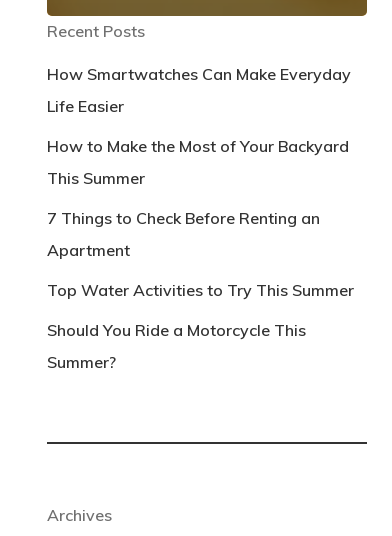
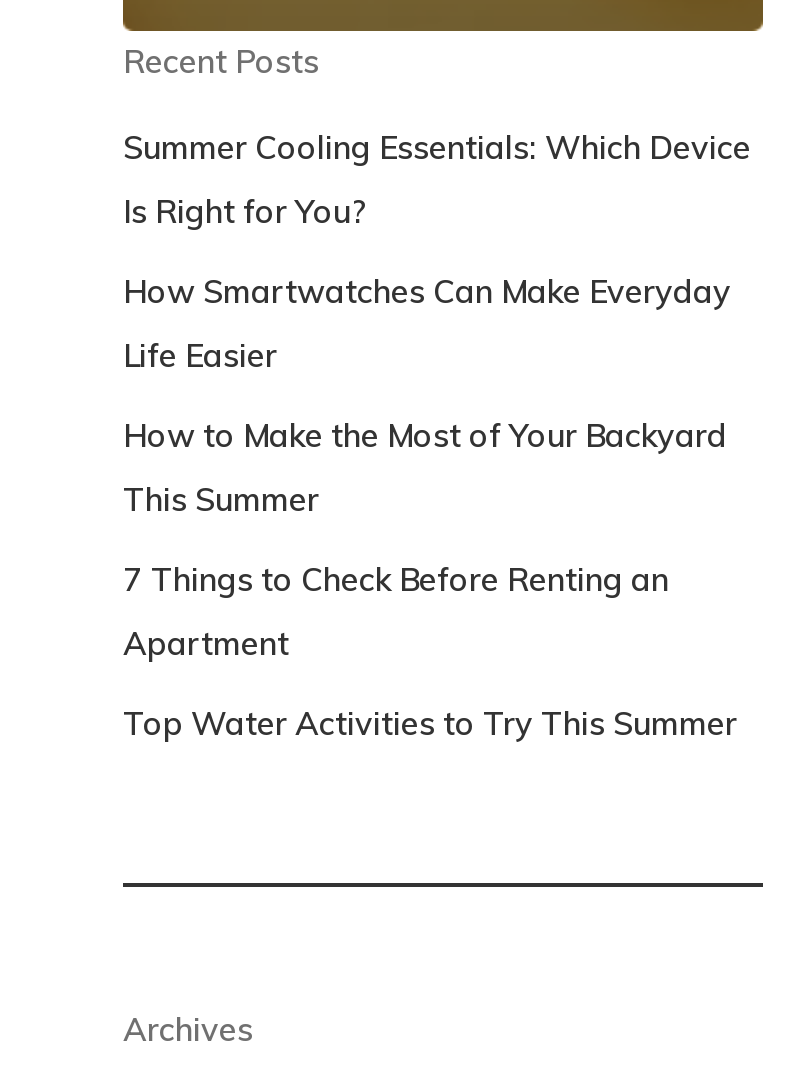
+ Summer Cooling Essentials: Which Device
+ Is Right for You?

moved down: How Smartwatches Can Make Everyday | Life Easier | How to Make the Most of Your Backyard | This Summer | 7 Things to Check Before Renting an | Apartment | Top Water Activities to Try This Summer

- Should You Ride a Motorcycle This
- Summer?
